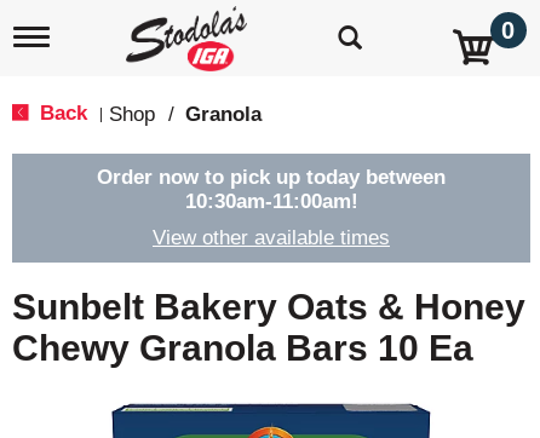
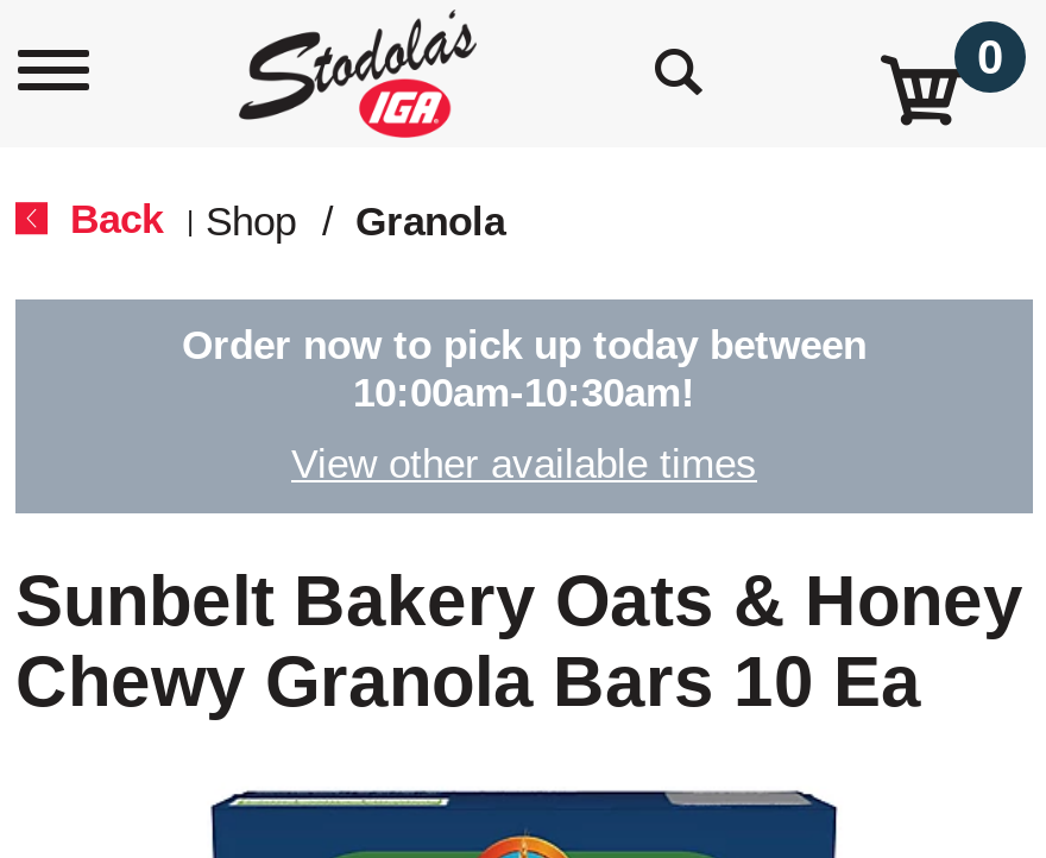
- 10:30am-11:00am!
+ 10:00am-10:30am!
